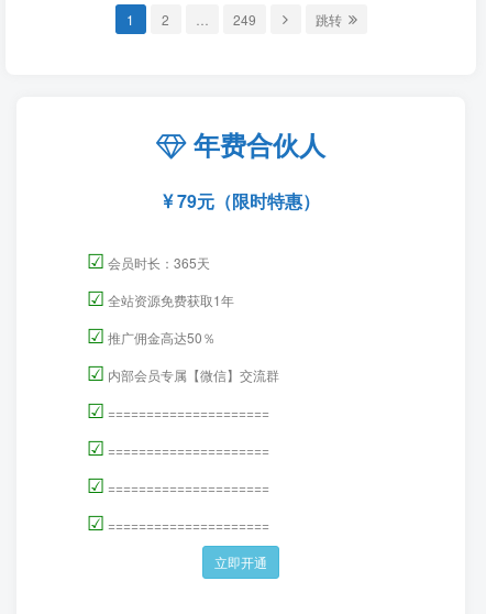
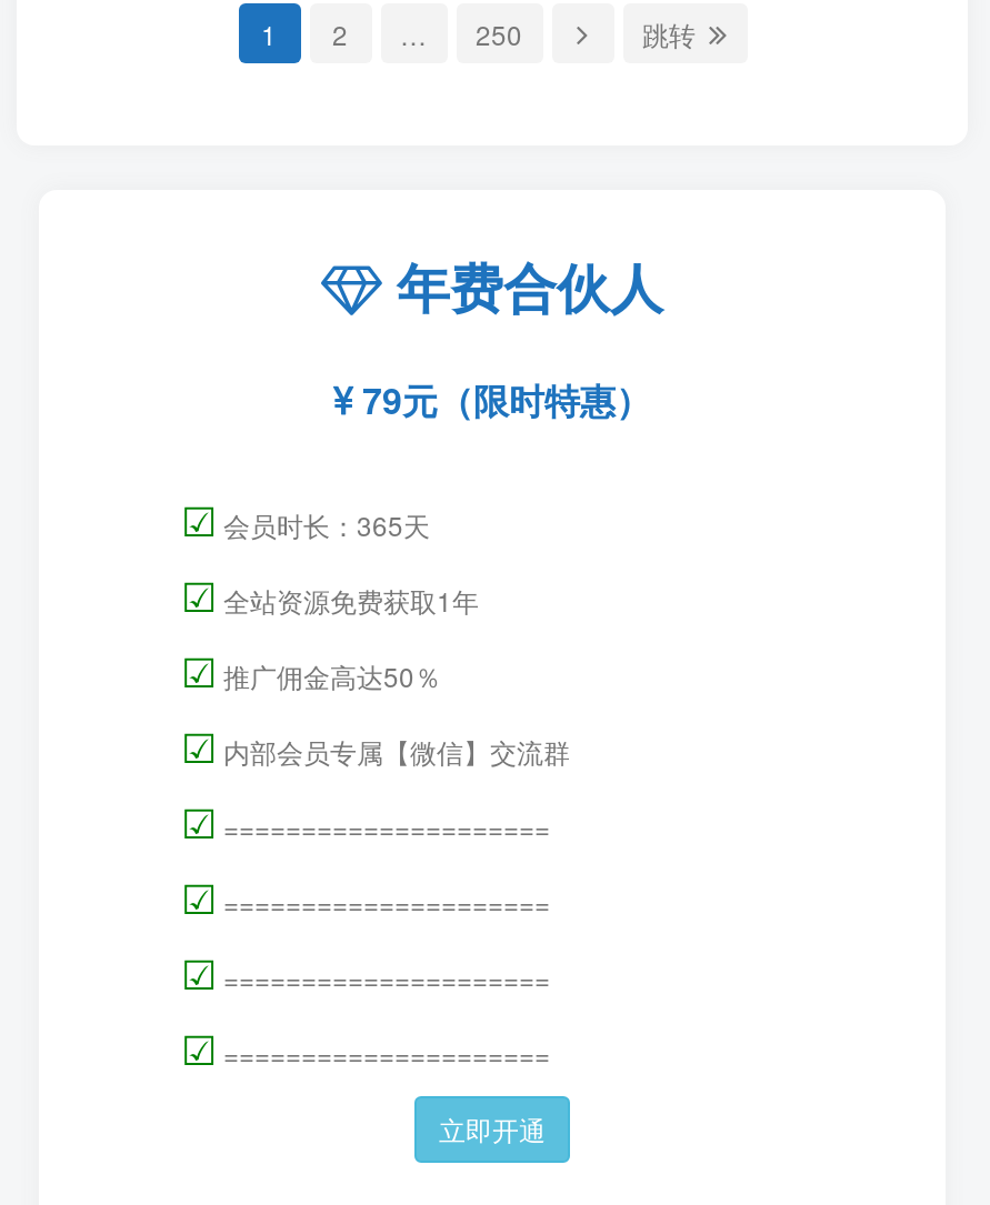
- 249
+ 250
